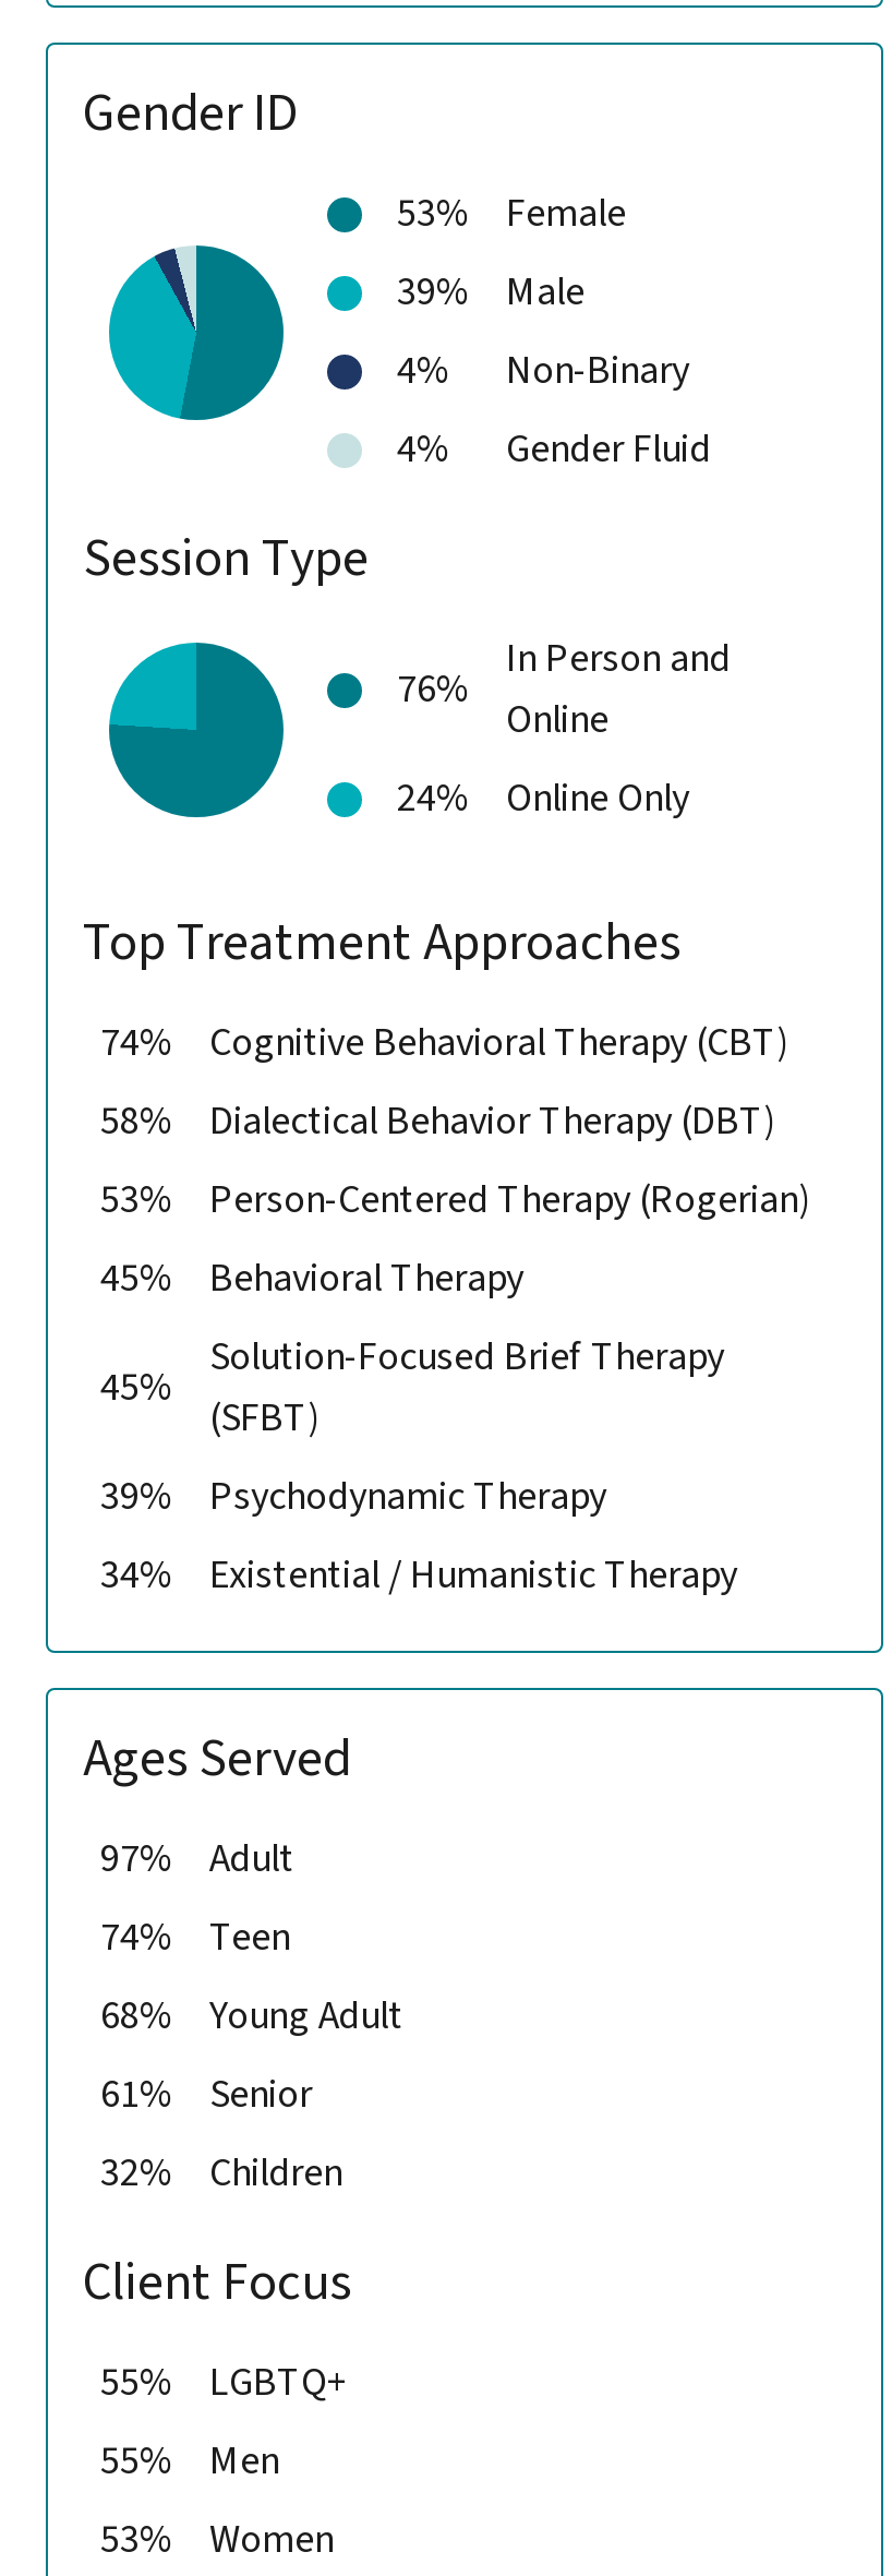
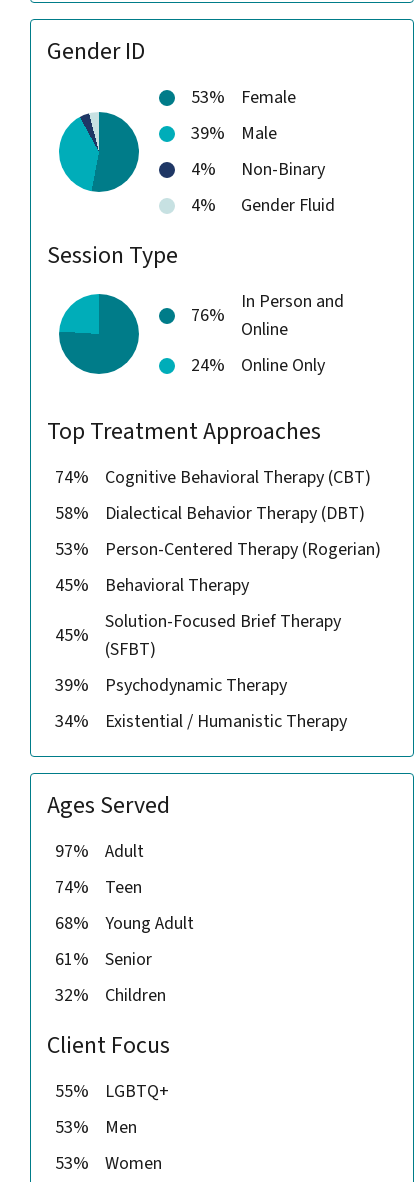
- 55% Men
+ 53% Men
